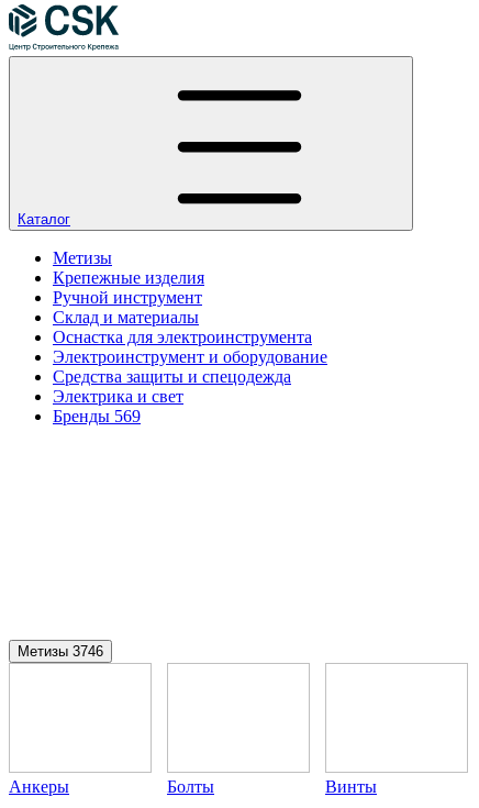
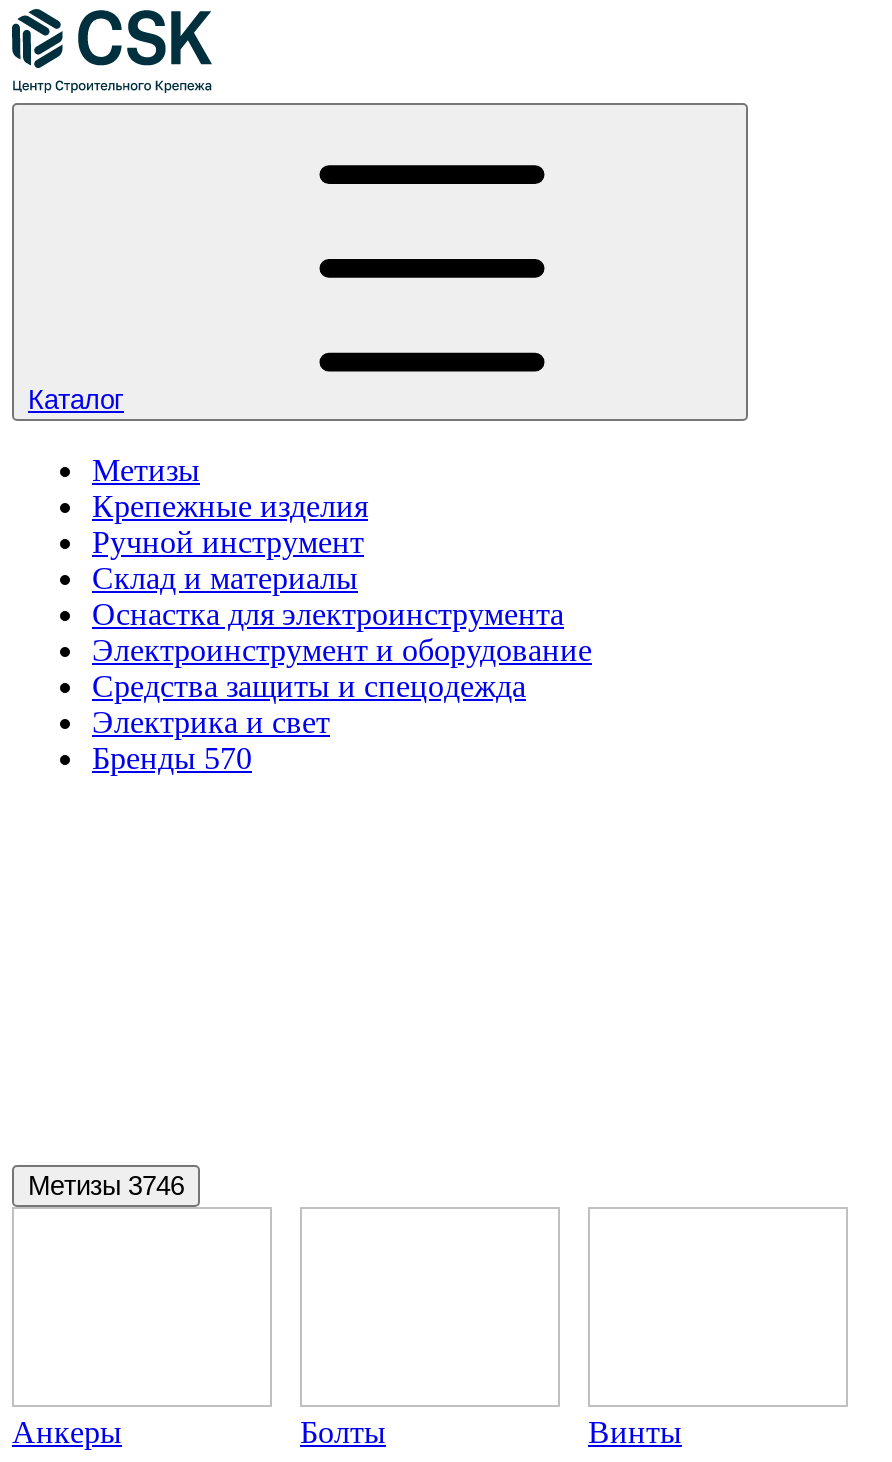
- Бренды 569
+ Бренды 570
